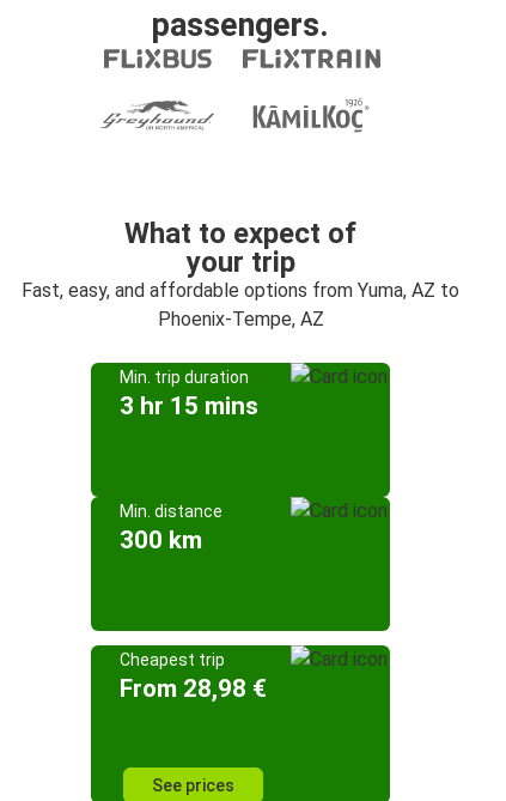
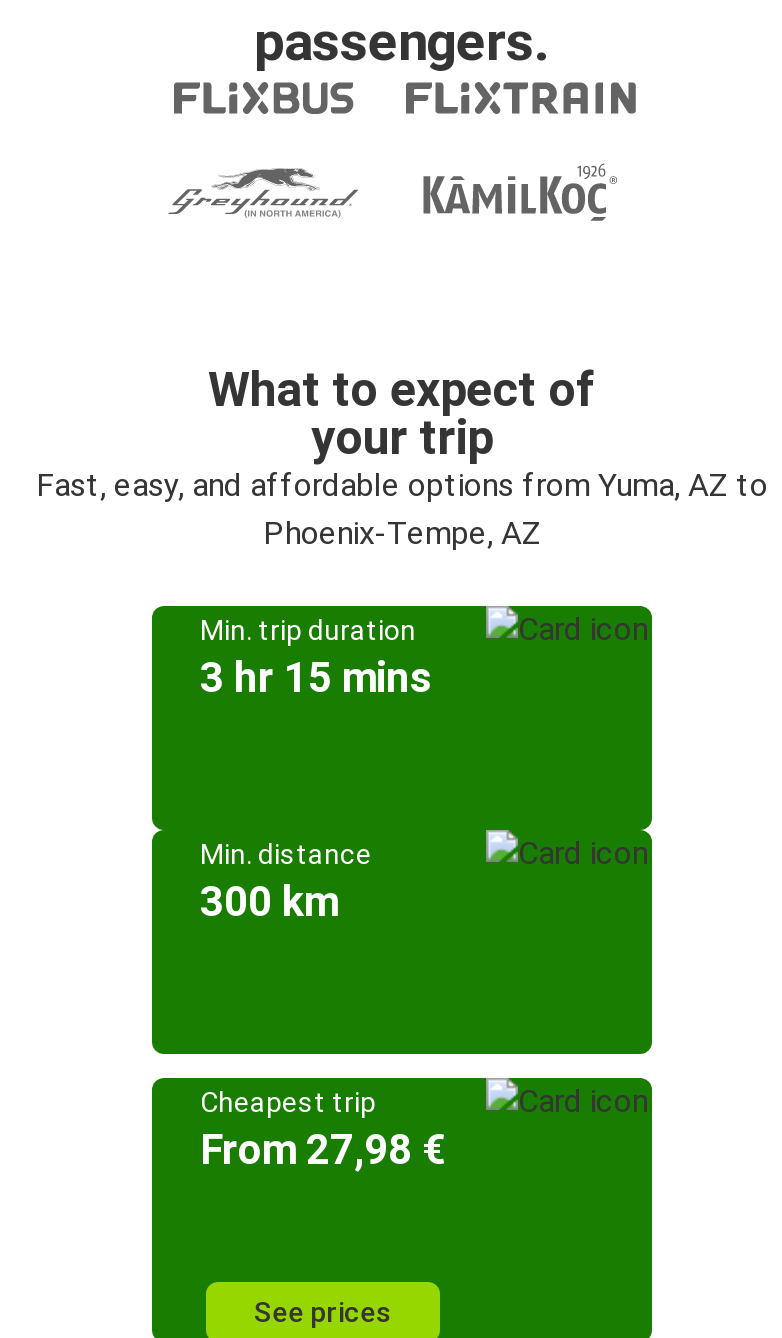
- From 28,98 €
+ From 27,98 €
